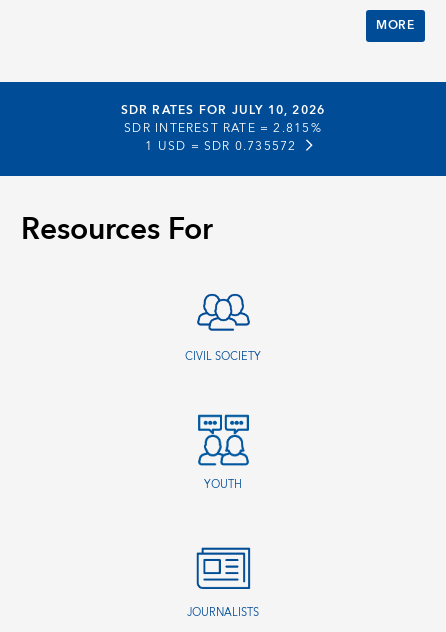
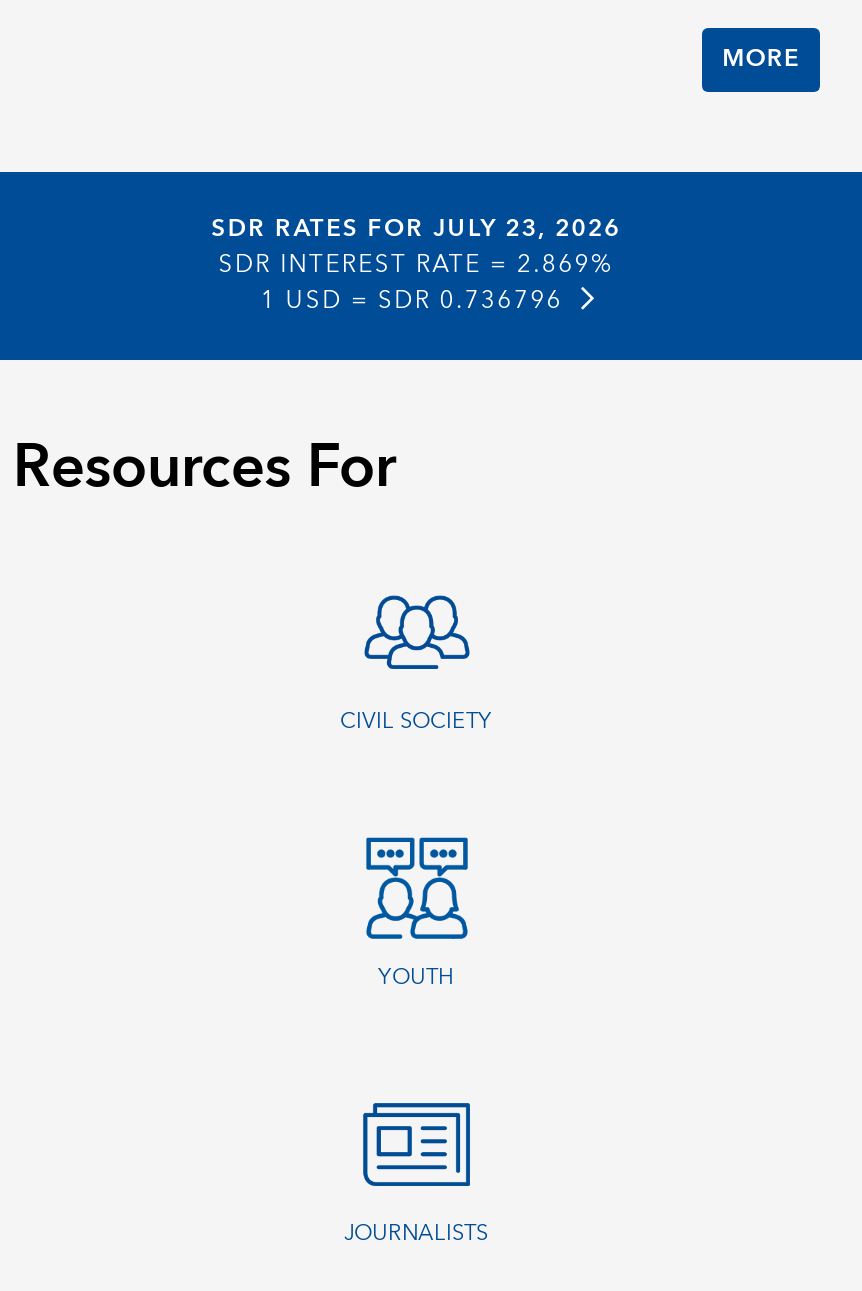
- SDR RATES FOR JULY 10, 2026
+ SDR RATES FOR JULY 23, 2026

- SDR INTEREST RATE = 2.815%
+ SDR INTEREST RATE = 2.869%

- 1 USD = SDR 0.735572
+ 1 USD = SDR 0.736796
